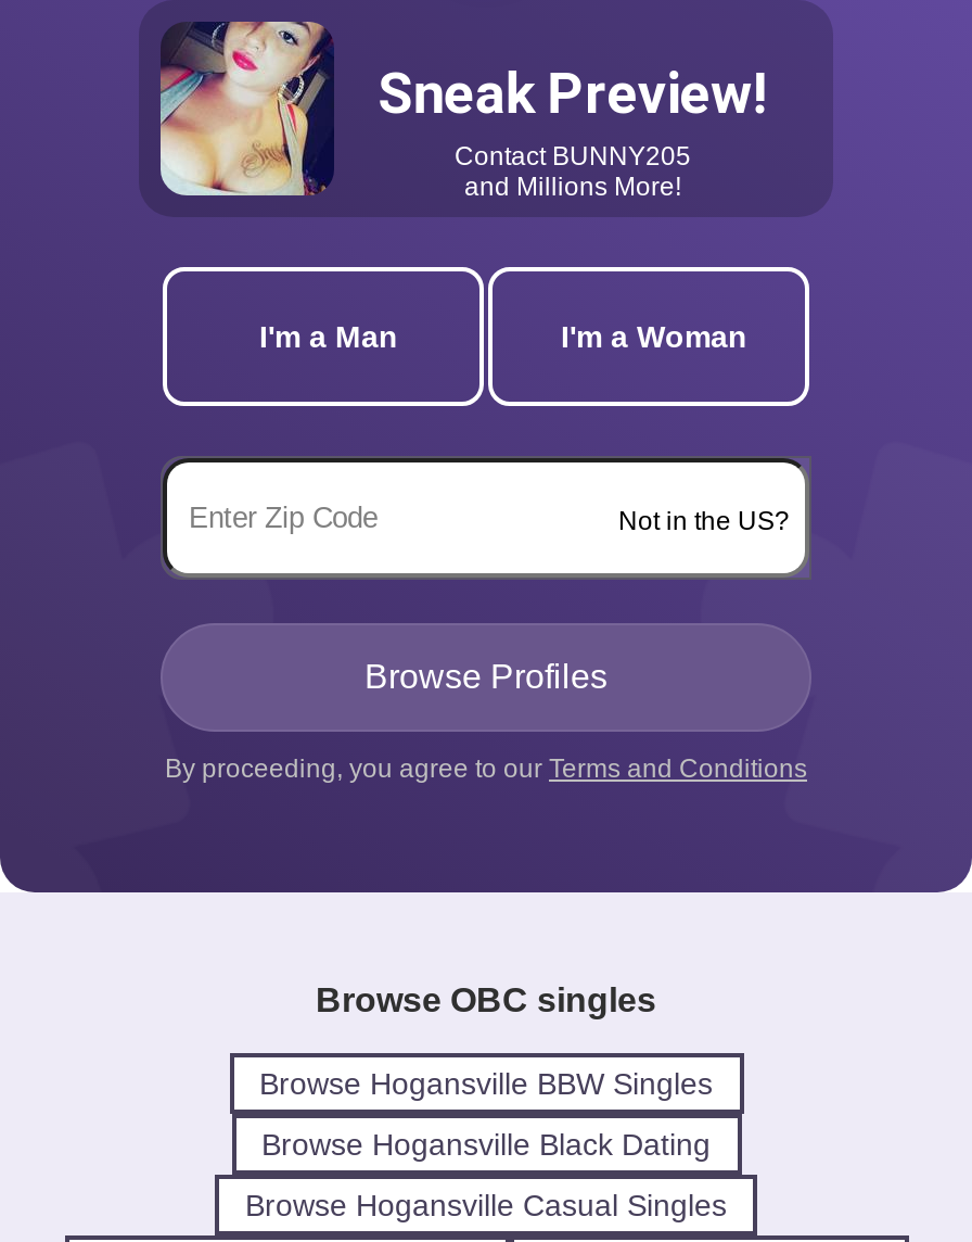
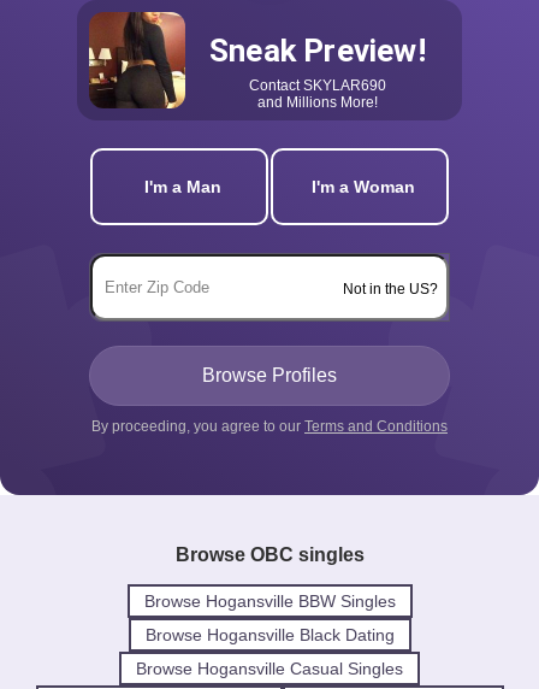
- [image]
+ [image]

- Contact BUNNY205
+ Contact SKYLAR690
